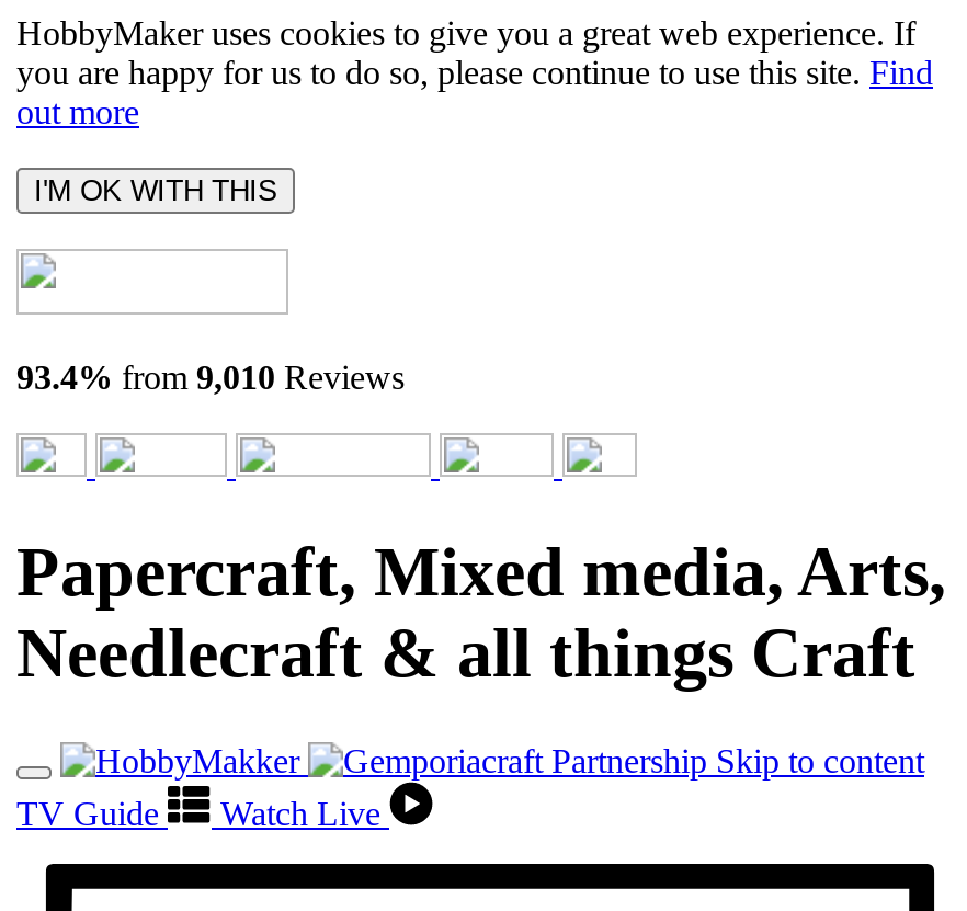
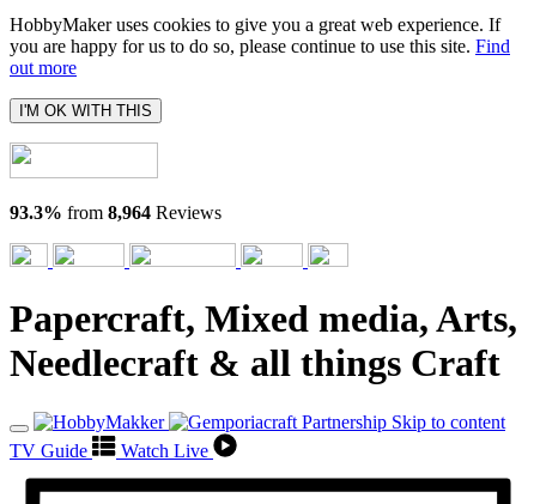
- 93.4% from 9,010 Reviews
+ 93.3% from 8,964 Reviews
